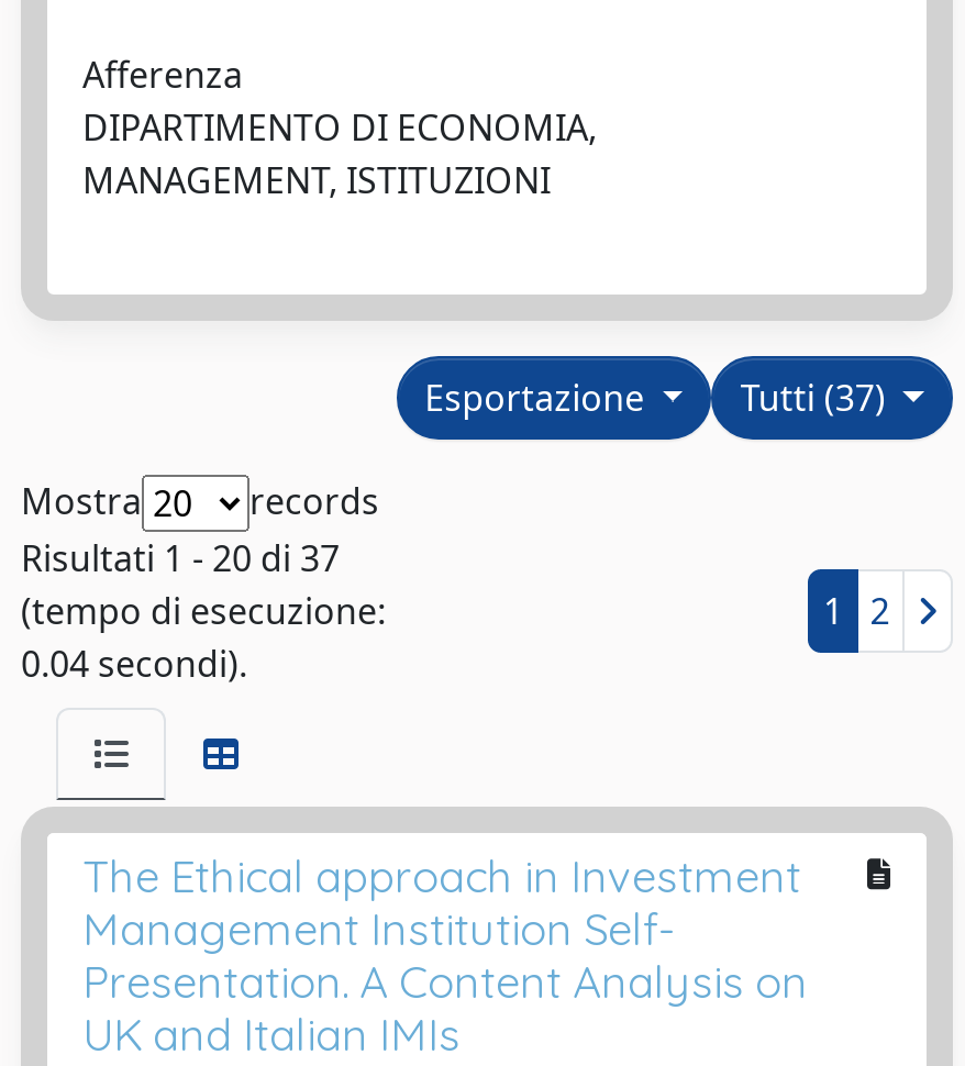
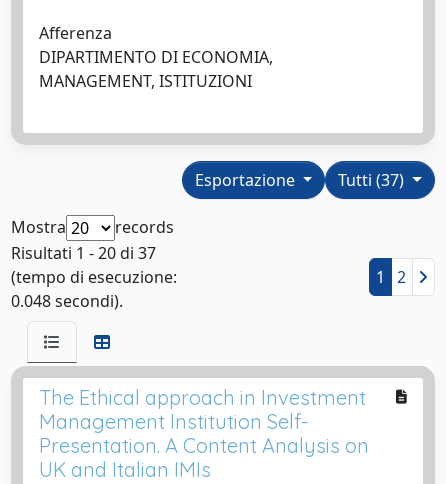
- 0.04 secondi).
+ 0.048 secondi).
